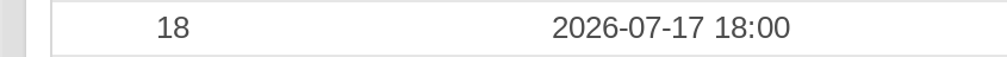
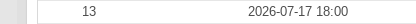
- 18
+ 13
